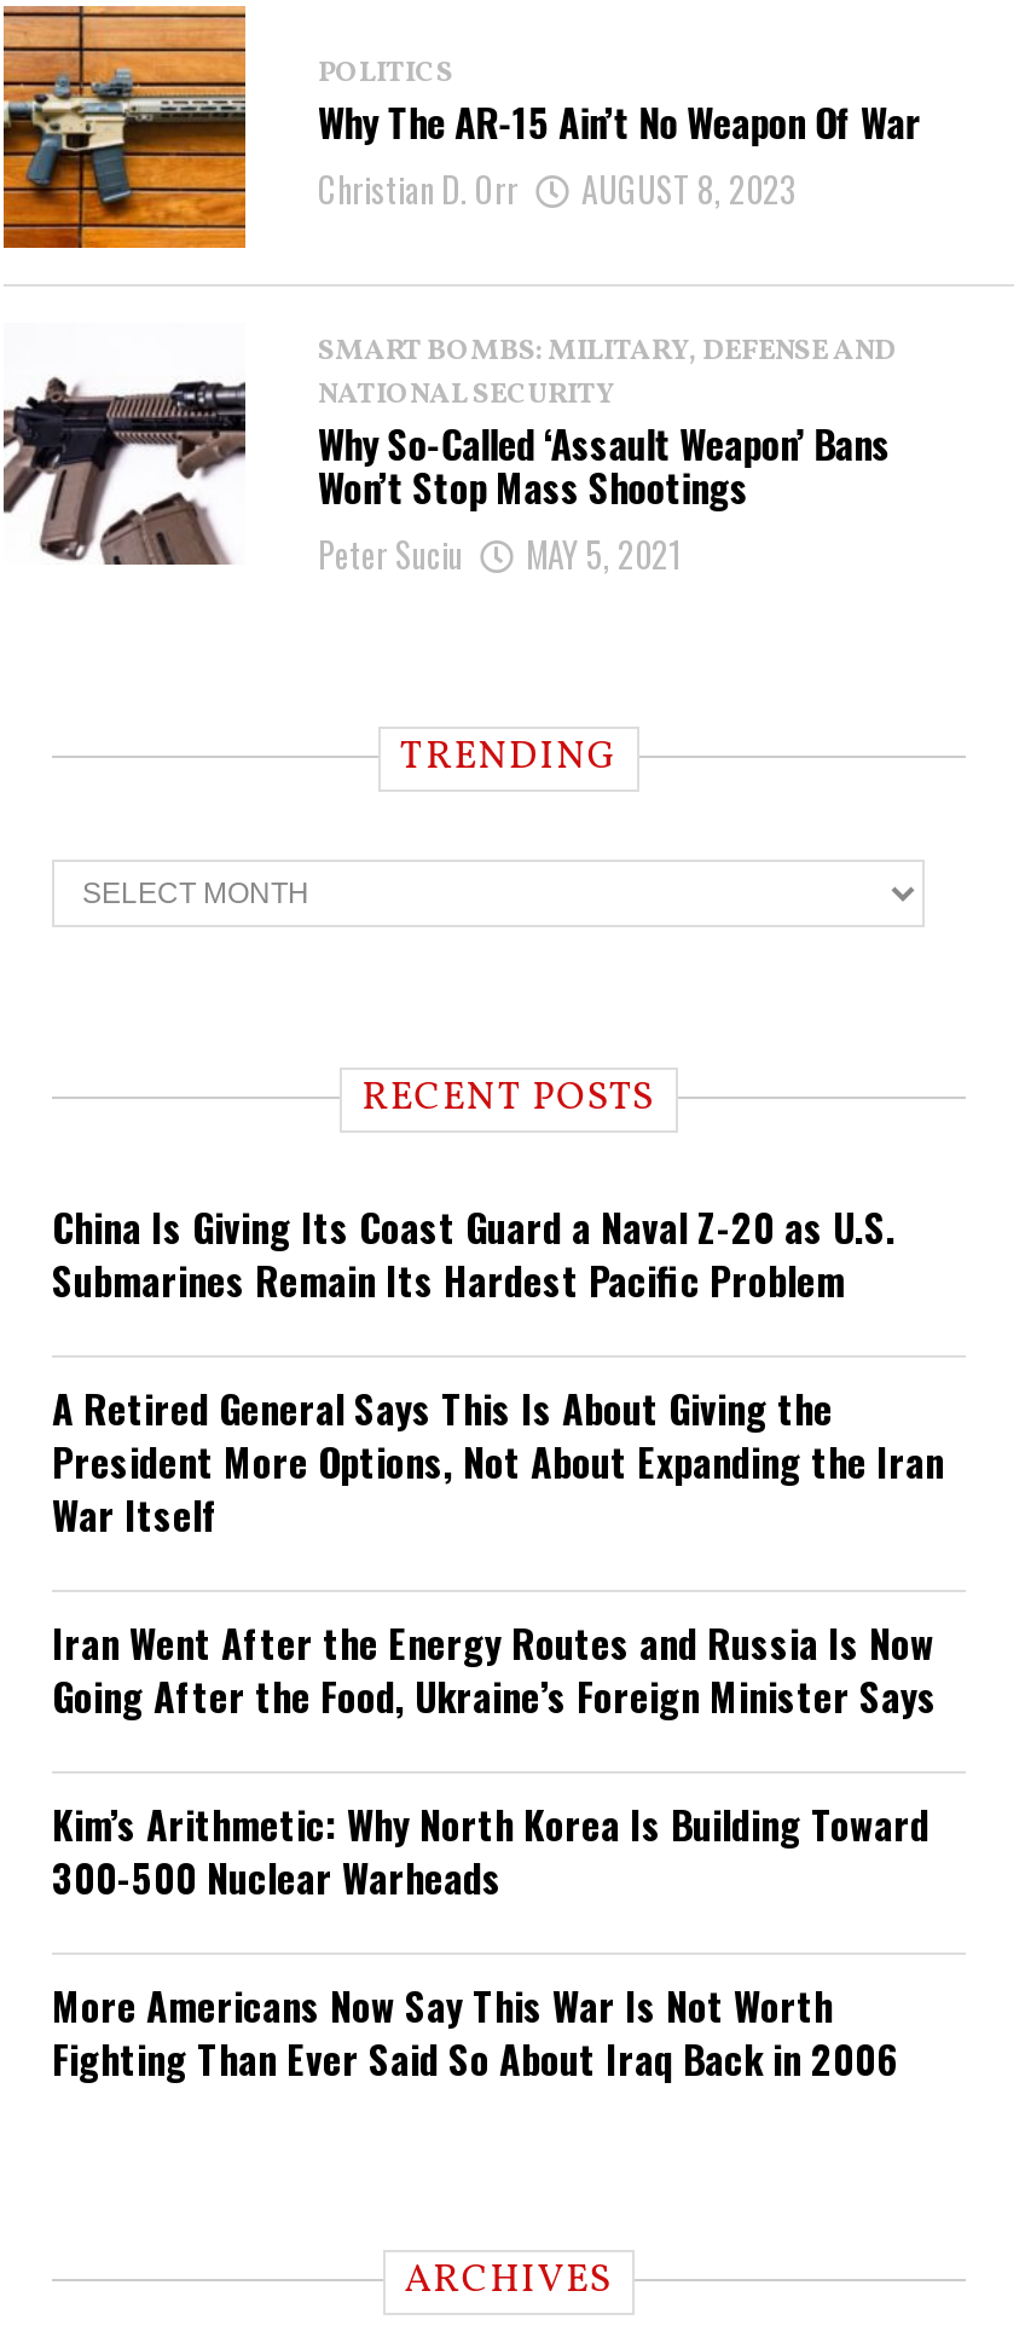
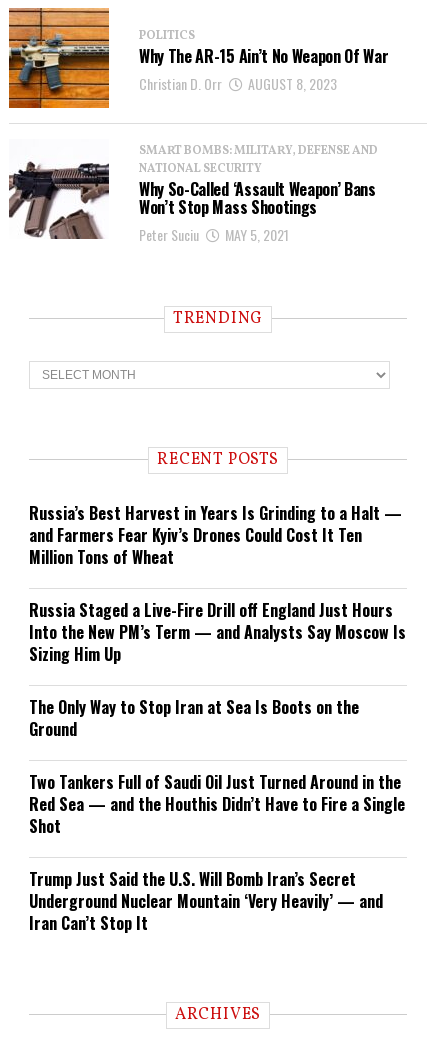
- China Is Giving Its Coast Guard a Naval Z-20 as U.S.
- Submarines Remain Its Hardest Pacific Problem
+ Russia’s Best Harvest in Years Is Grinding to a Halt —
+ and Farmers Fear Kyiv’s Drones Could Cost It Ten
+ Million Tons of Wheat

- A Retired General Says This Is About Giving the
- President More Options, Not About Expanding the Iran
- War Itself
+ Russia Staged a Live-Fire Drill off England Just Hours
+ Into the New PM’s Term — and Analysts Say Moscow Is
+ Sizing Him Up

- Iran Went After the Energy Routes and Russia Is Now
- Going After the Food, Ukraine’s Foreign Minister Says
+ The Only Way to Stop Iran at Sea Is Boots on the
+ Ground

- Kim’s Arithmetic: Why North Korea Is Building Toward
- 300-500 Nuclear Warheads
+ Two Tankers Full of Saudi Oil Just Turned Around in the
+ Red Sea — and the Houthis Didn’t Have to Fire a Single
+ Shot

- More Americans Now Say This War Is Not Worth
- Fighting Than Ever Said So About Iraq Back in 2006
+ Trump Just Said the U.S. Will Bomb Iran’s Secret
+ Underground Nuclear Mountain ‘Very Heavily’ — and
+ Iran Can’t Stop It
